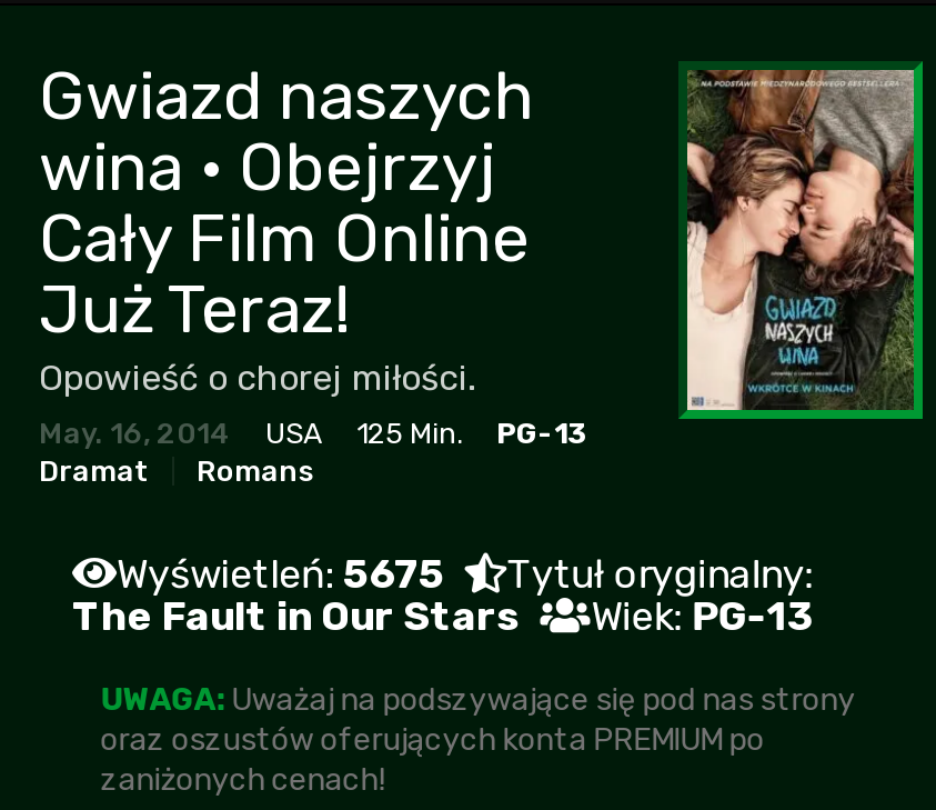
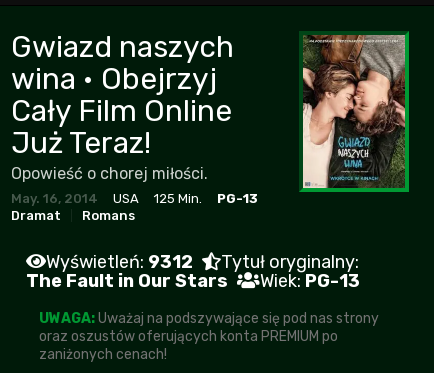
- Wyświetleń: 5675 Tytuł oryginalny:
+ Wyświetleń: 9312 Tytuł oryginalny:
